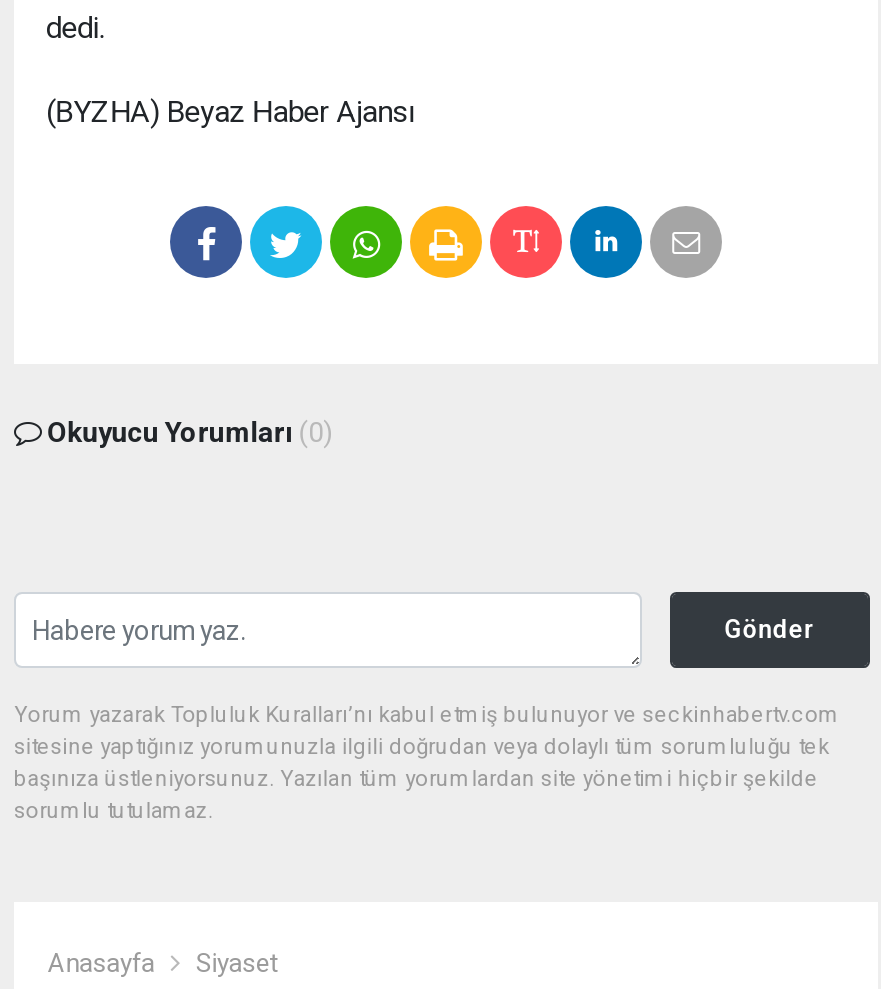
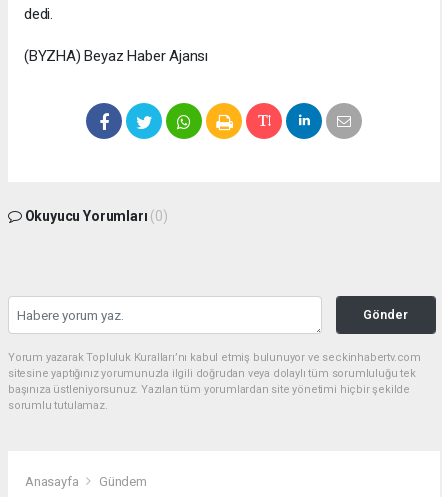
- Siyaset
+ Gündem
